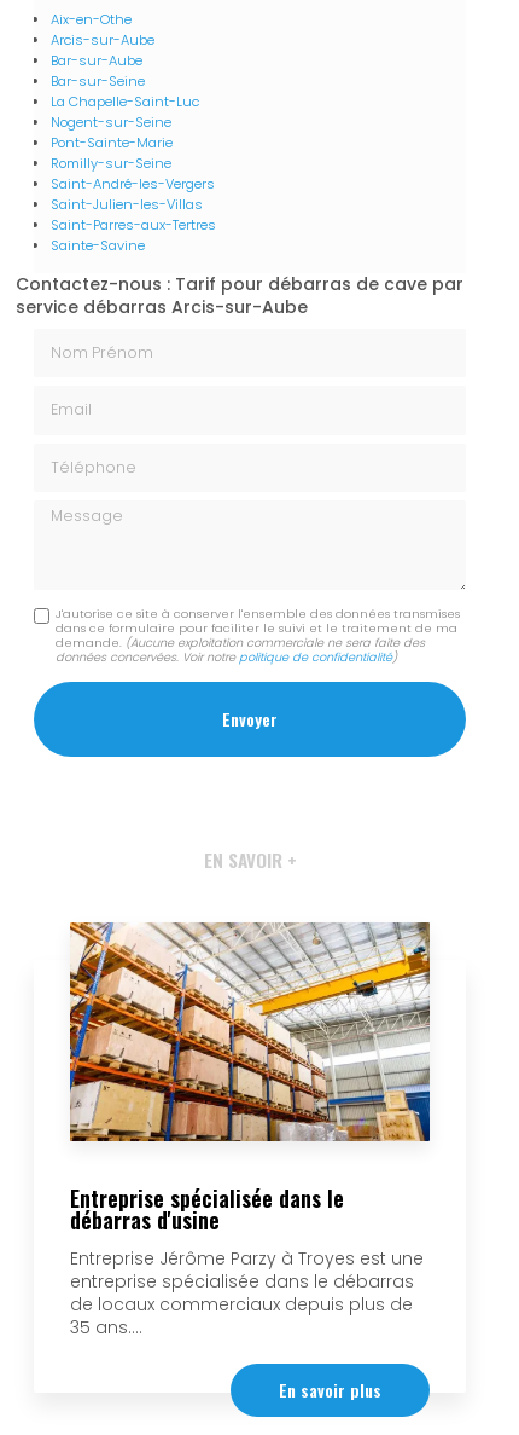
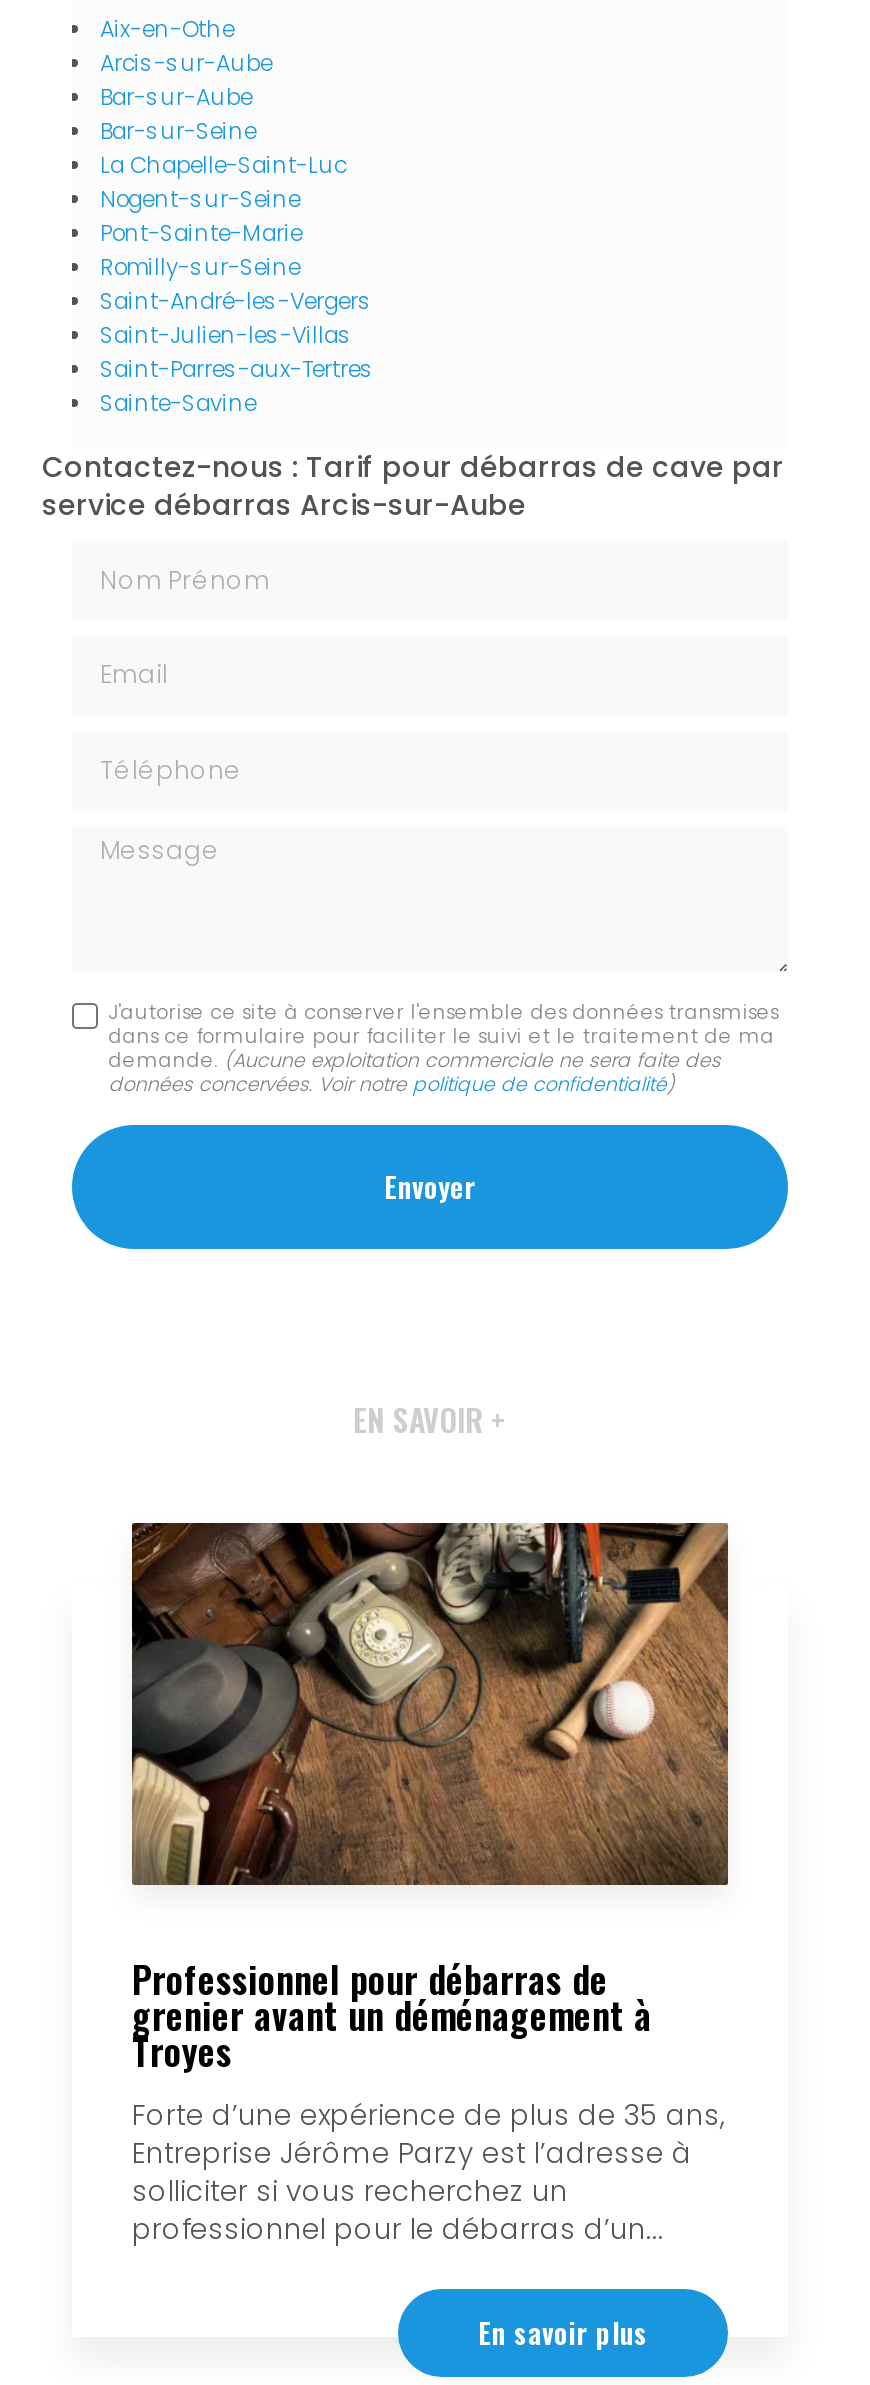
- [image]
- Entreprise spécialisée dans le
- débarras d'usine
- Entreprise Jérôme Parzy à Troyes est une
- entreprise spécialisée dans le débarras
- de locaux commerciaux depuis plus de
- 35 ans....
+ [image]
+ Professionnel pour débarras de
+ grenier avant un déménagement à
+ Troyes
+ Forte d’une expérience de plus de 35 ans,
+ Entreprise Jérôme Parzy est l’adresse à
+ solliciter si vous recherchez un
+ professionnel pour le débarras d’un...
